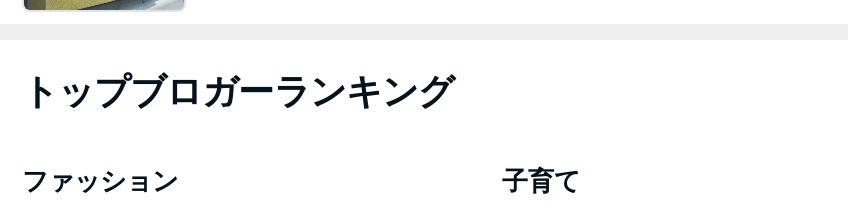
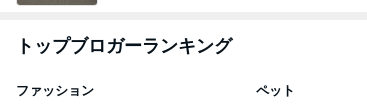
- 子育て
+ ペット
